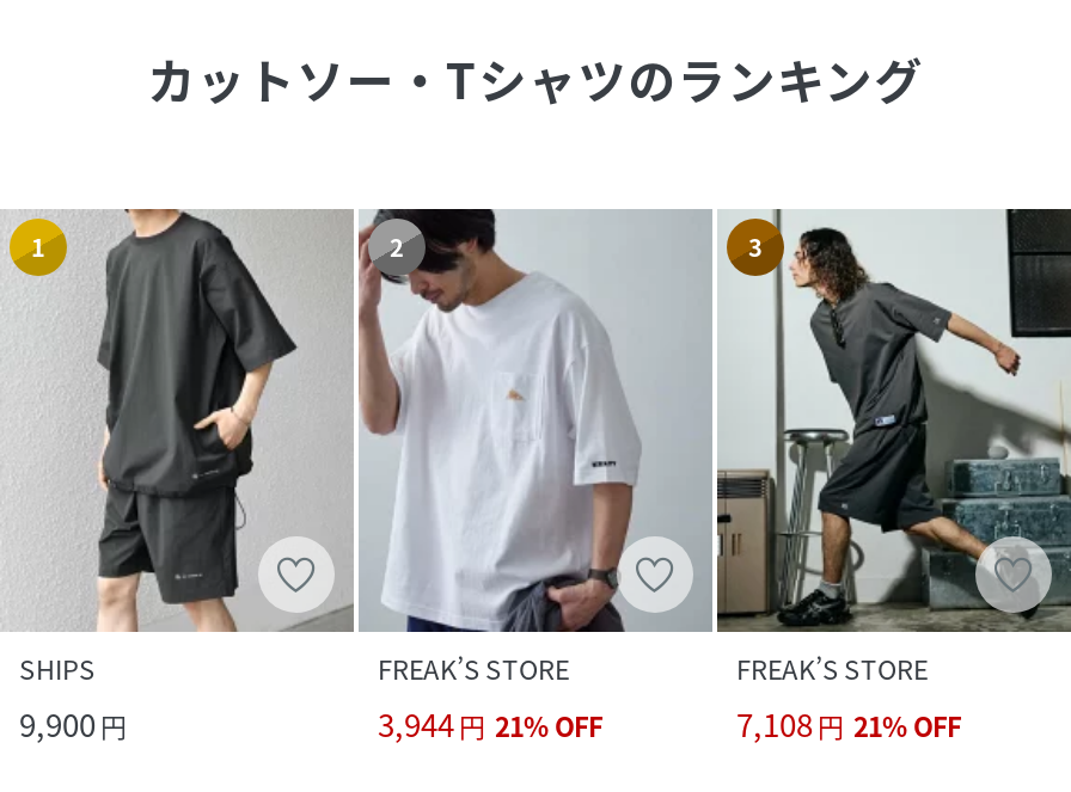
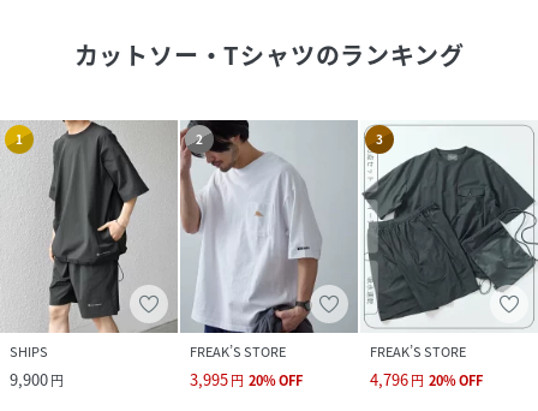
- [image]
- 7,108 円 21% OFF
+ [image]
+ 4,796 円 20% OFF

- 3,944 円 21% OFF
+ 3,995 円 20% OFF
